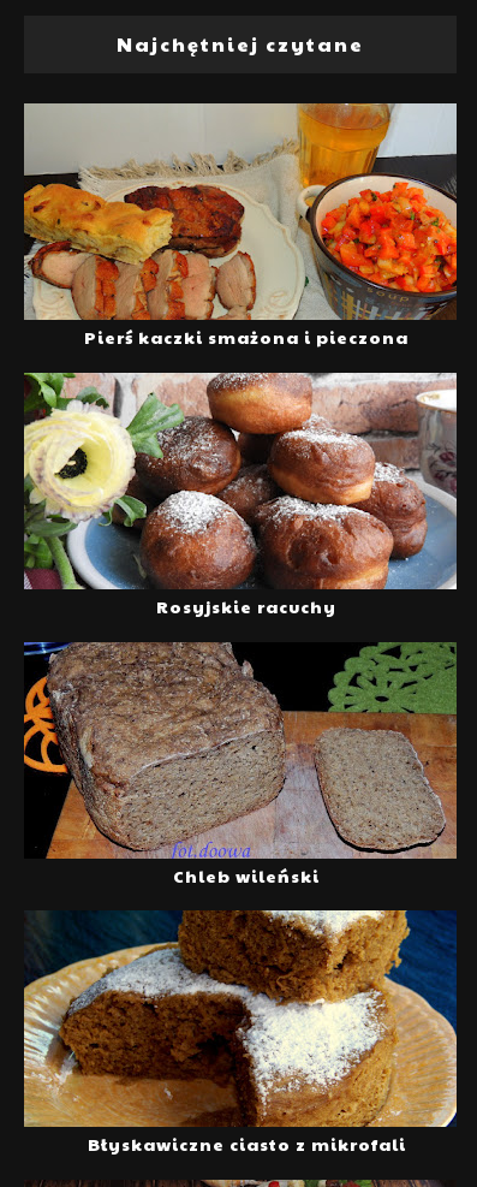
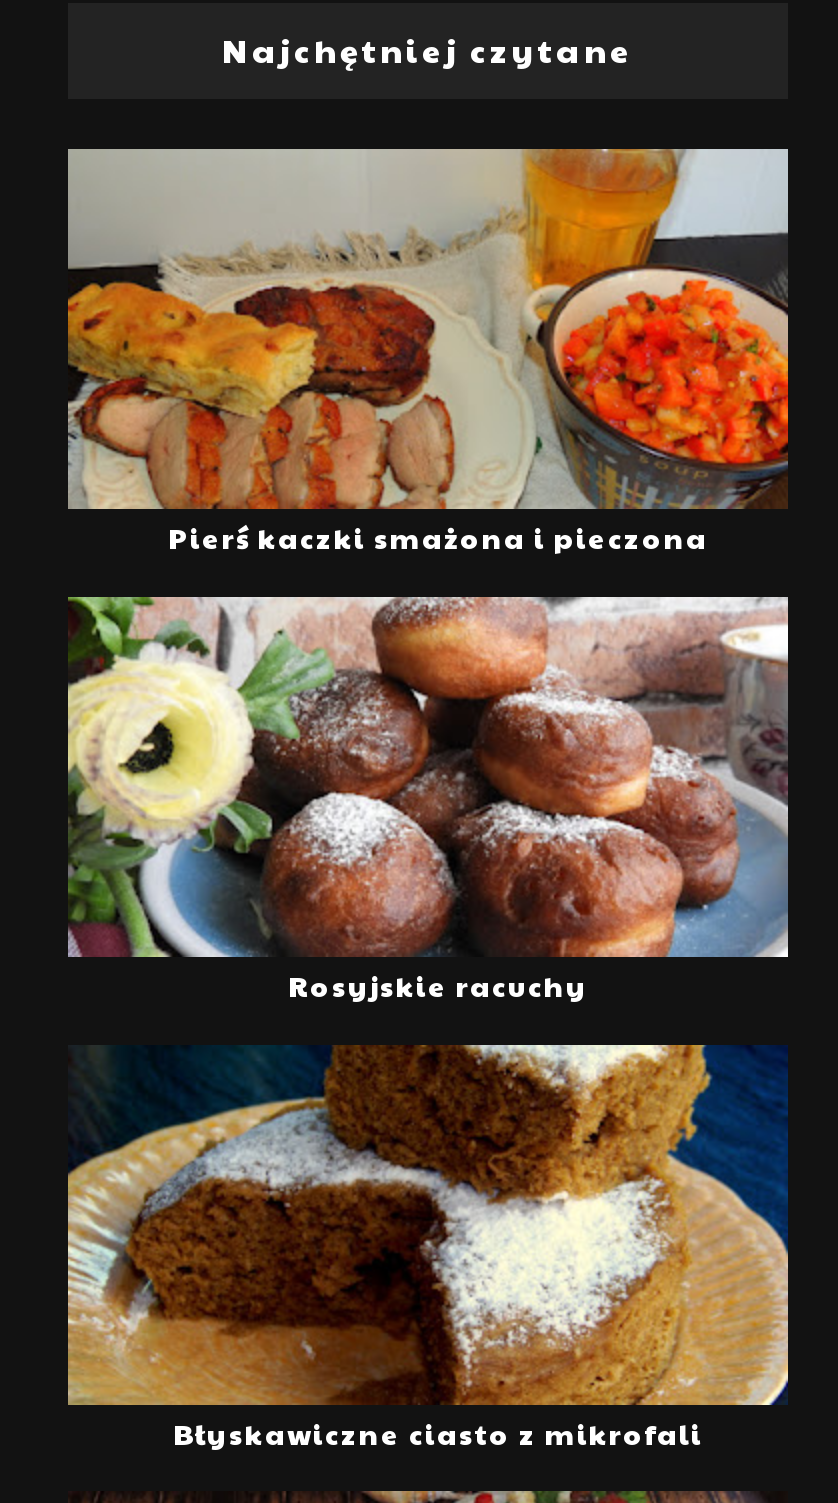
- [image]
- Chleb wileński
